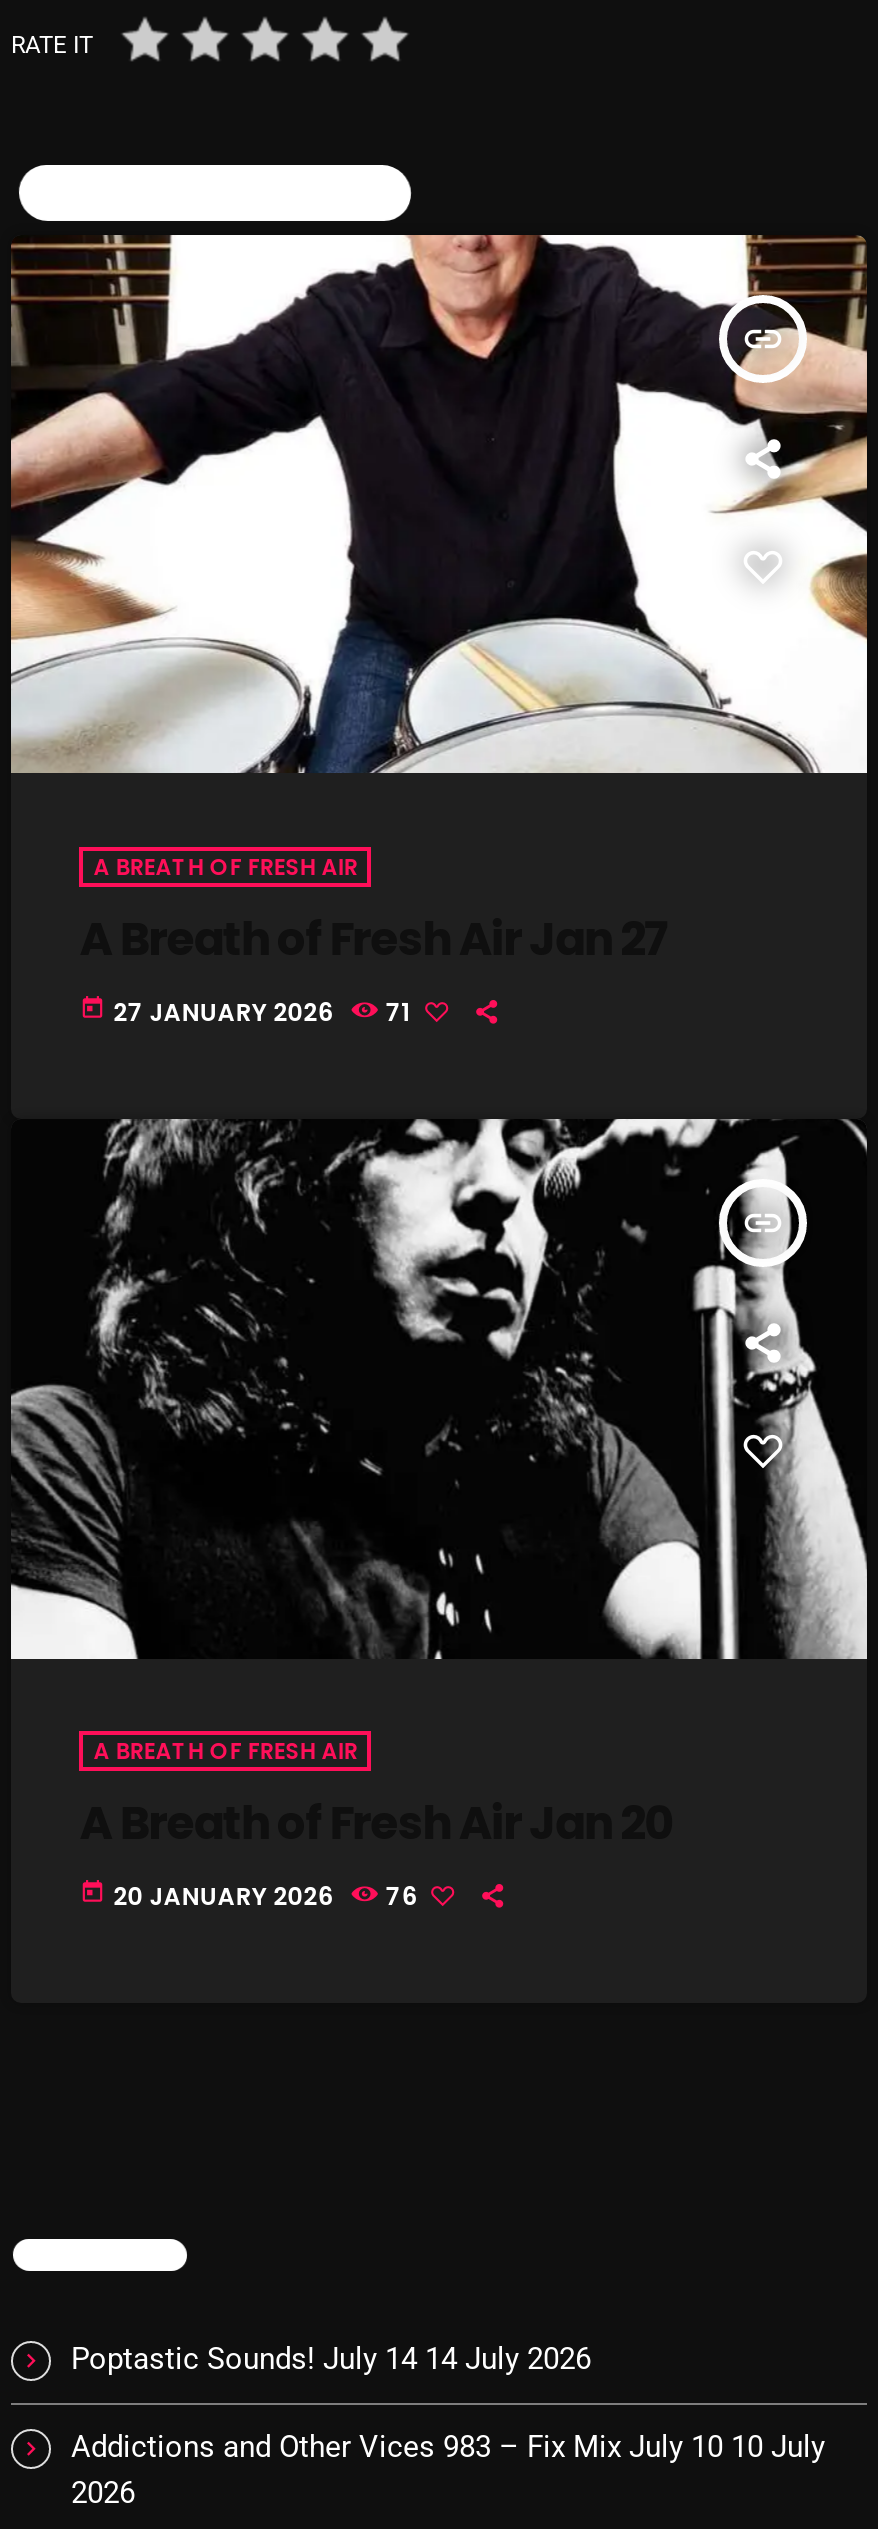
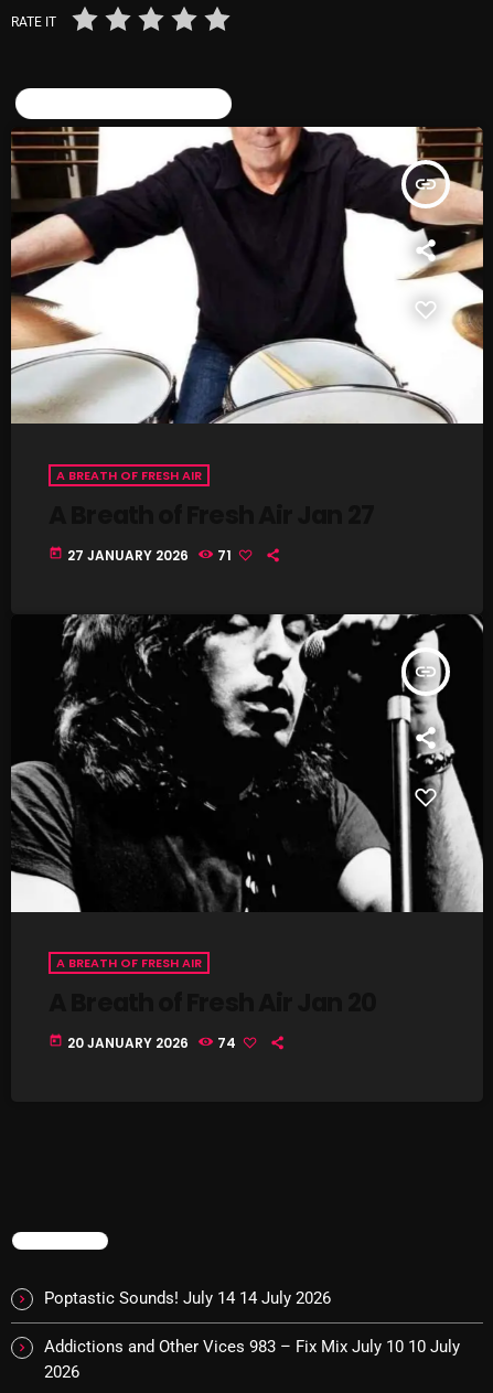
- 76
+ 74
